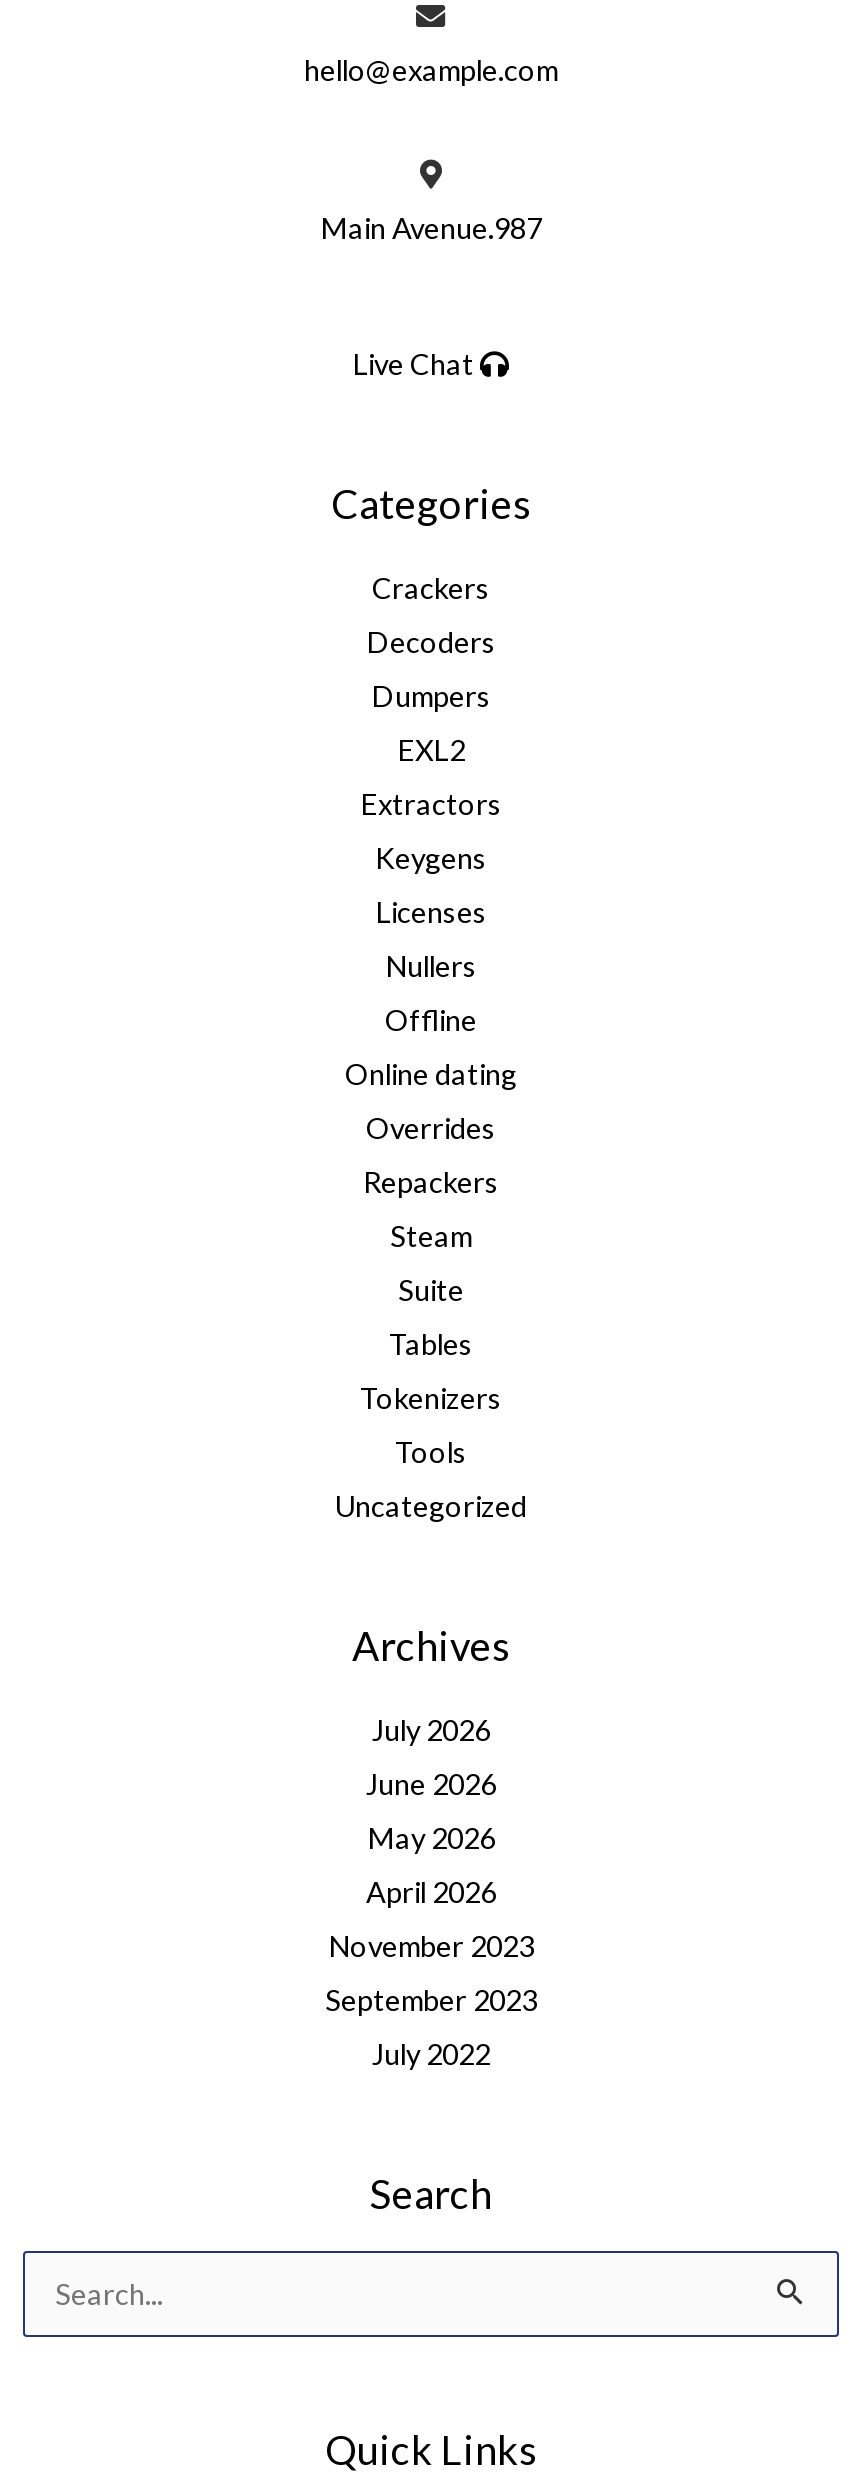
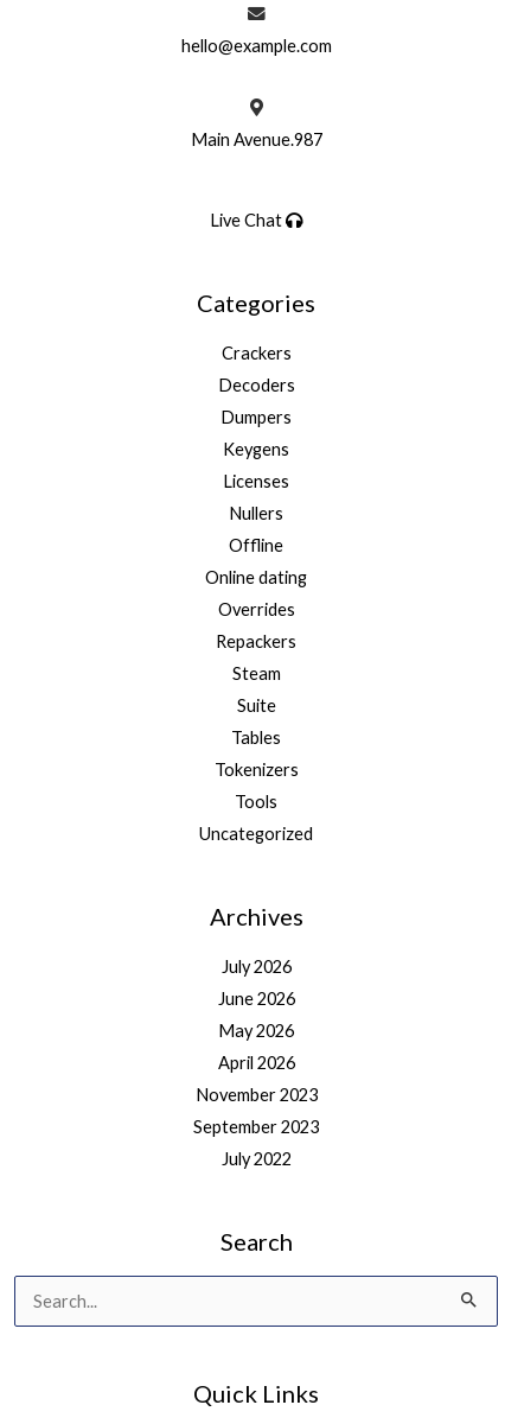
- EXL2
- Extractors
